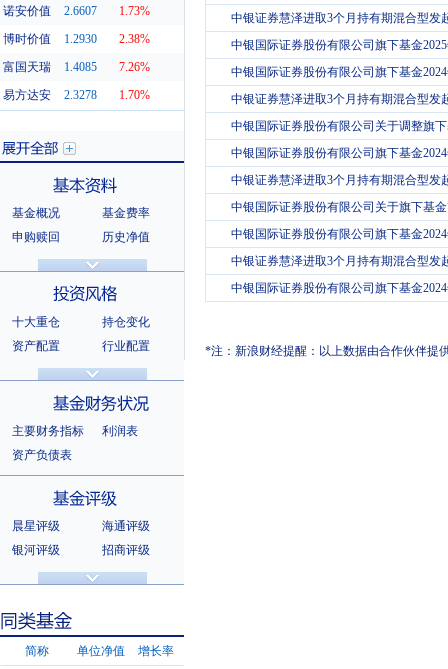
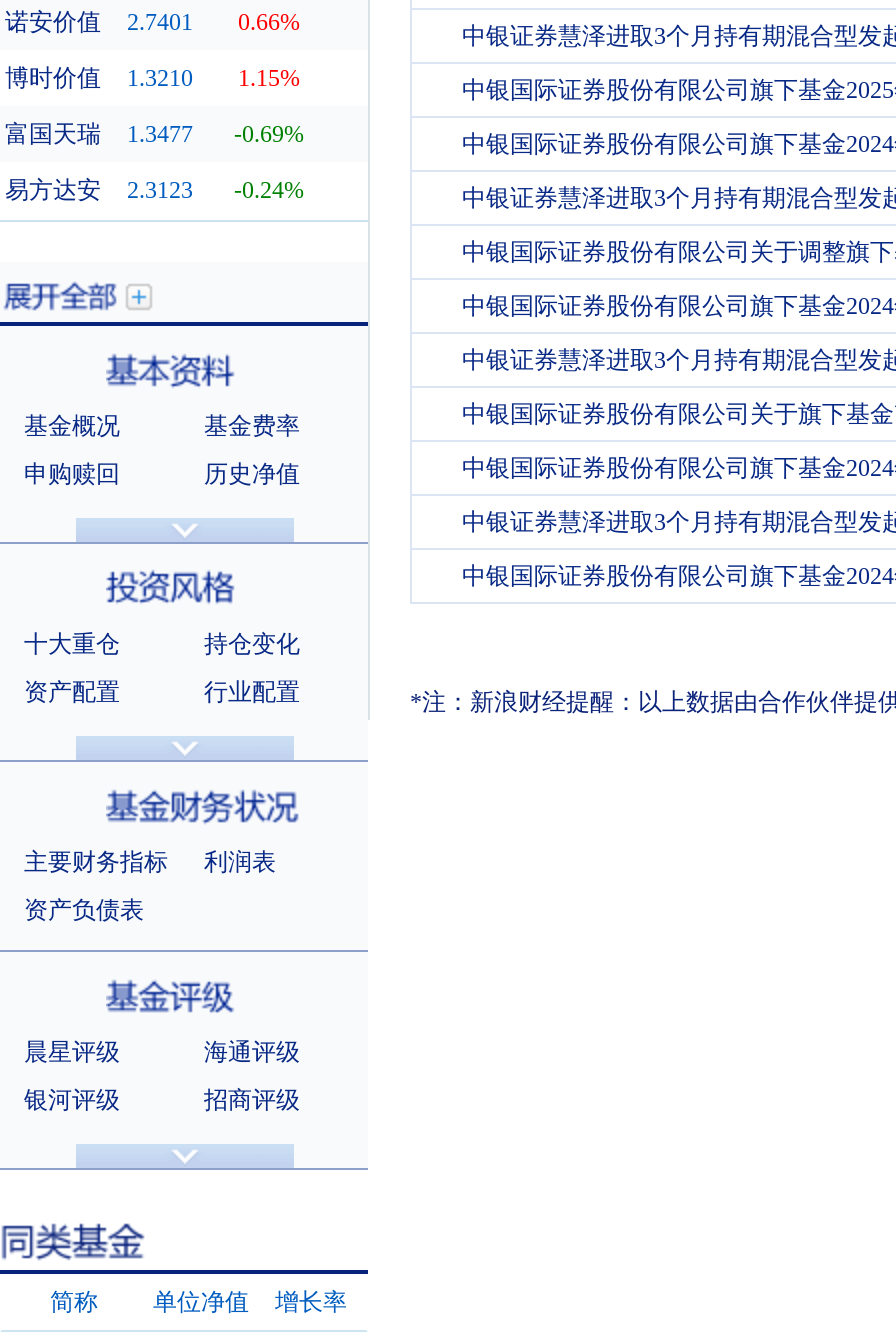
- 2.6607
+ 2.7401

- 1.73%
+ 0.66%

- 1.2930
+ 1.3210

- 2.38%
+ 1.15%

- 1.4085
+ 1.3477

- 7.26%
+ -0.69%

- 2.3278
+ 2.3123

- 1.70%
+ -0.24%
